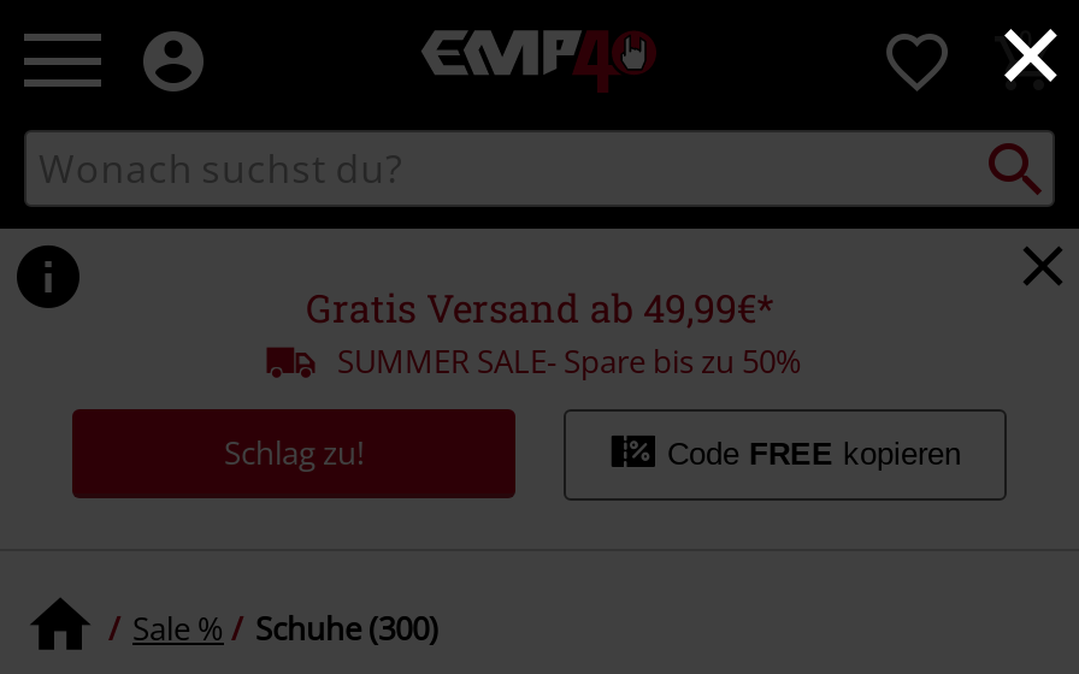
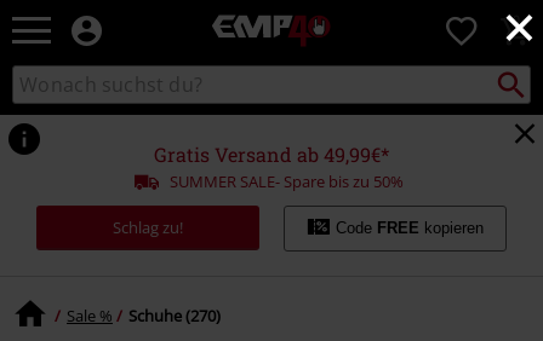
- Sale % Schuhe (300)
+ Sale % Schuhe (270)
